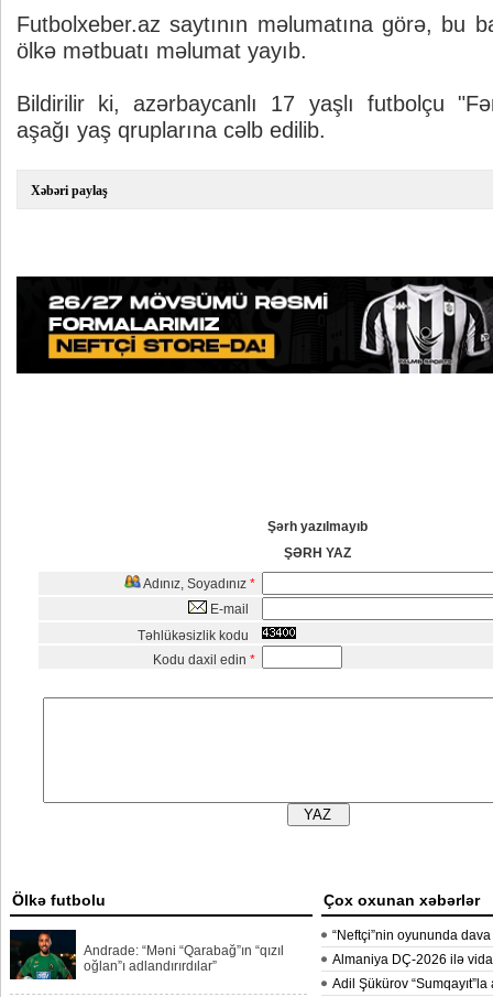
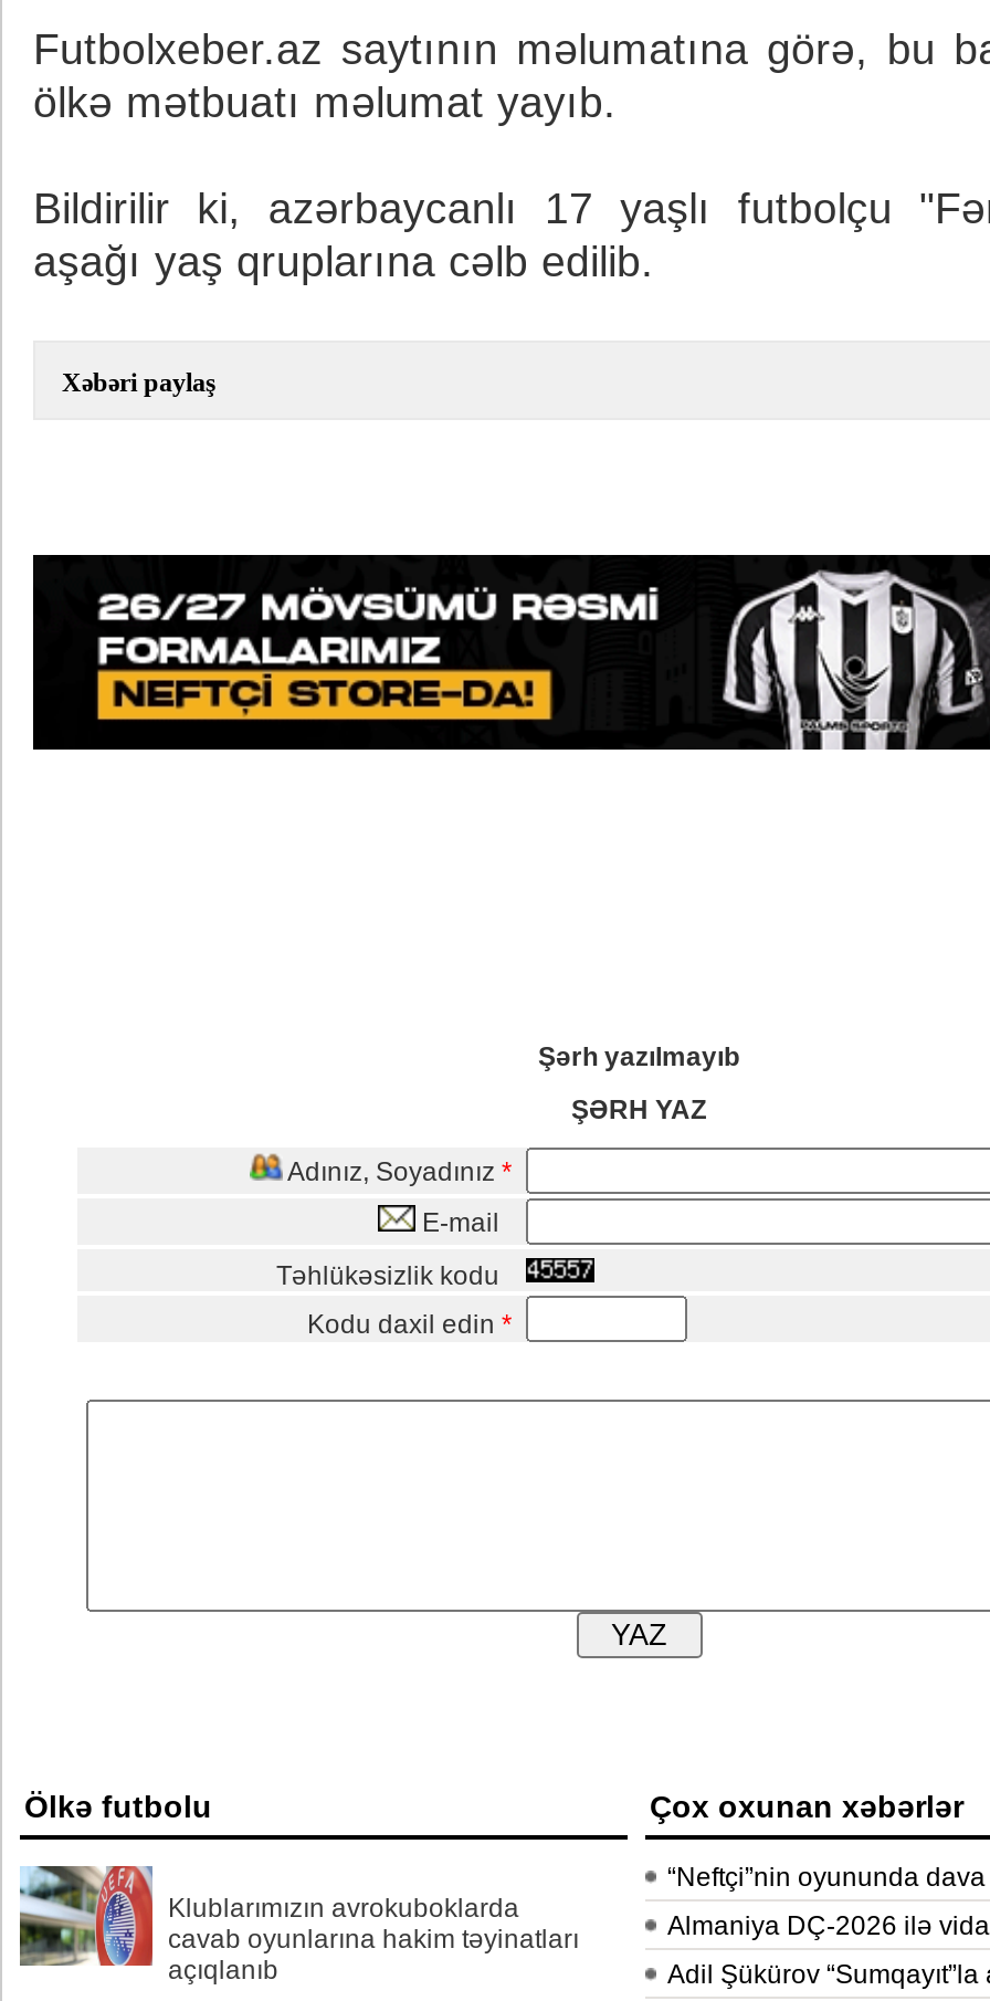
- [image]
- Andrade: “Məni “Qarabağ”ın “qızıl
- oğlan”ı adlandırırdılar”
+ [image]
+ Klublarımızın avrokuboklarda
+ cavab oyunlarına hakim təyinatları
+ açıqlanıb
